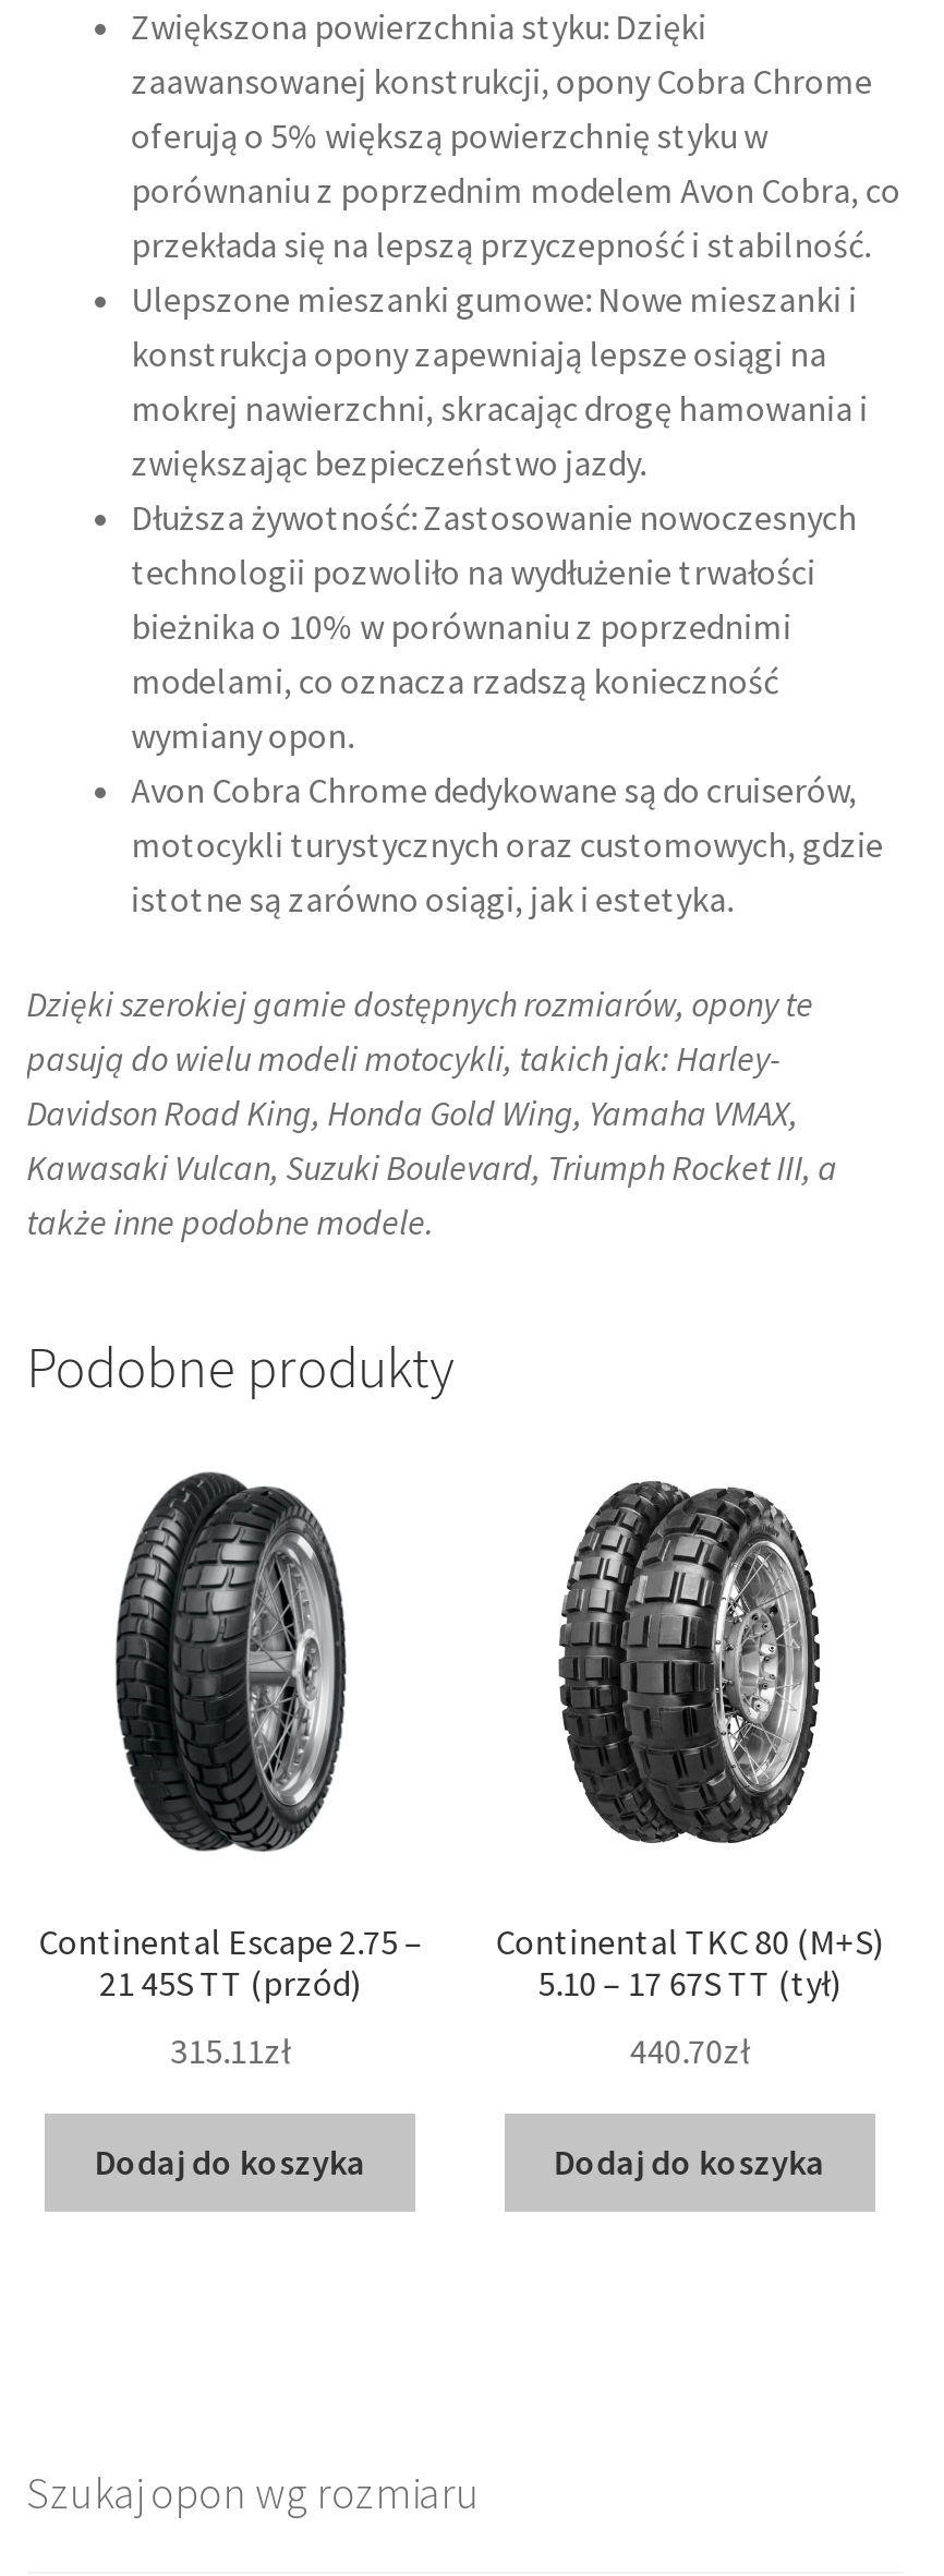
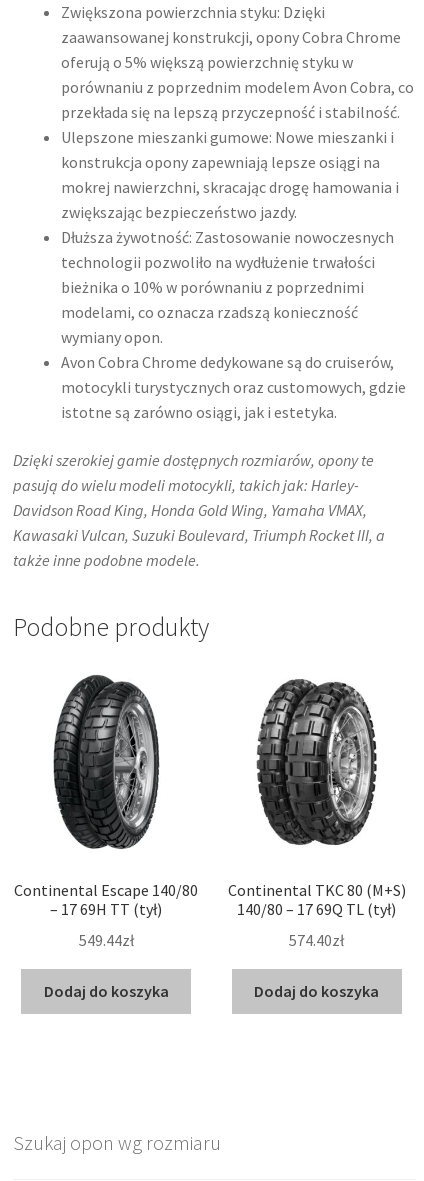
- Continental Escape 2.75 –
- 21 45S TT (przód)
+ Continental Escape 140/80
+ – 17 69H TT (tył)

- 5.10 – 17 67S TT (tył)
+ 140/80 – 17 69Q TL (tył)

- 315.11zł
+ 549.44zł

- 440.70zł
+ 574.40zł
